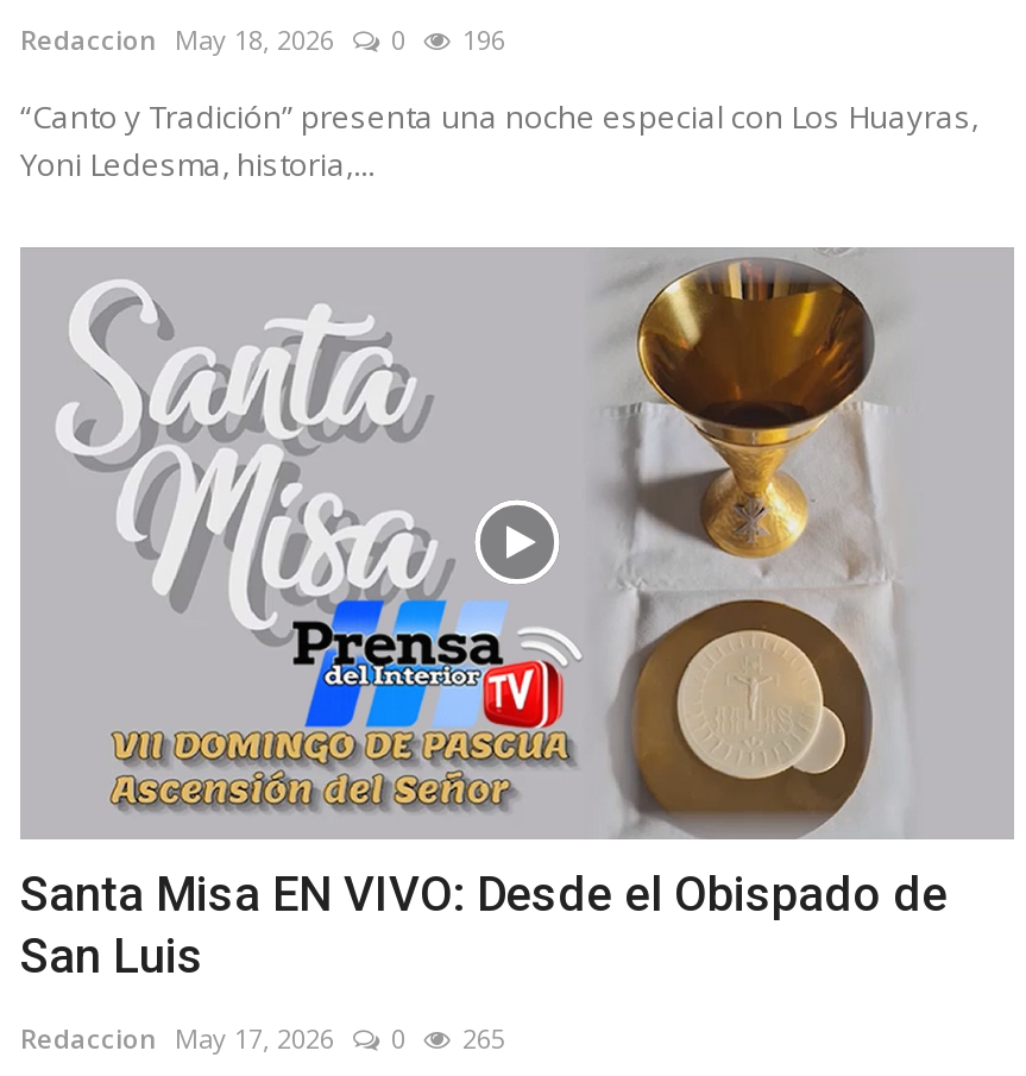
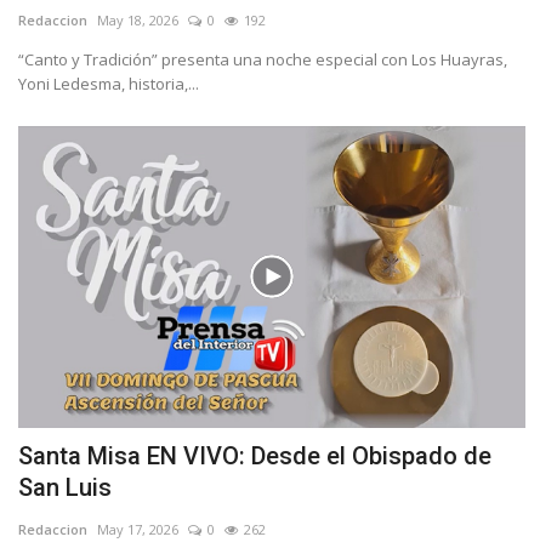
- Redaccion May 18, 2026 0 196
+ Redaccion May 18, 2026 0 192

- Redaccion May 17, 2026 0 265
+ Redaccion May 17, 2026 0 262
